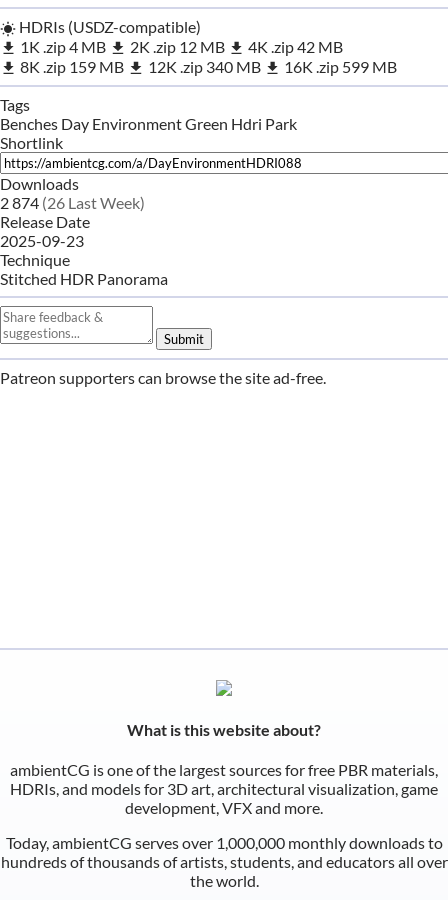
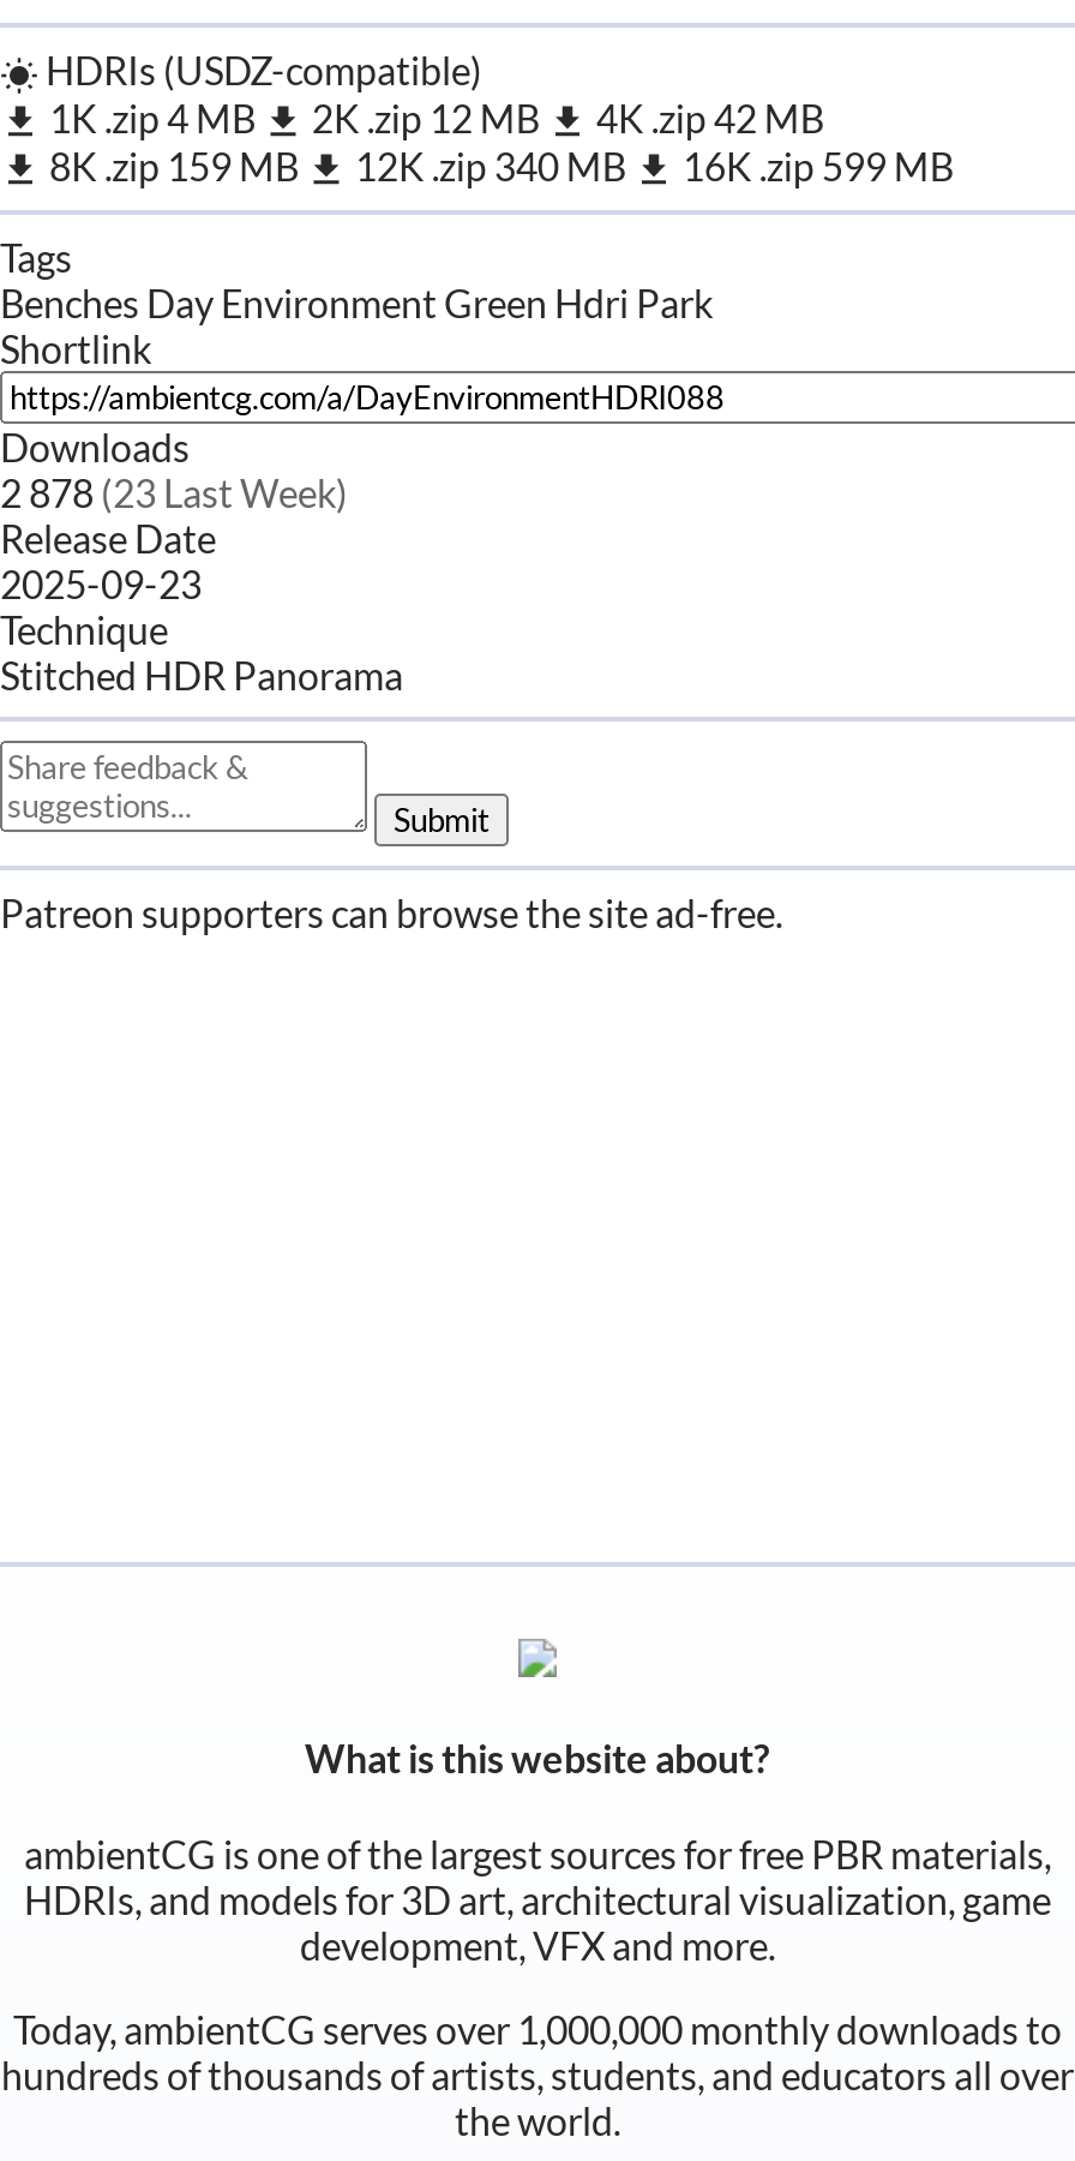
- 2 874 (26 Last Week)
+ 2 878 (23 Last Week)
